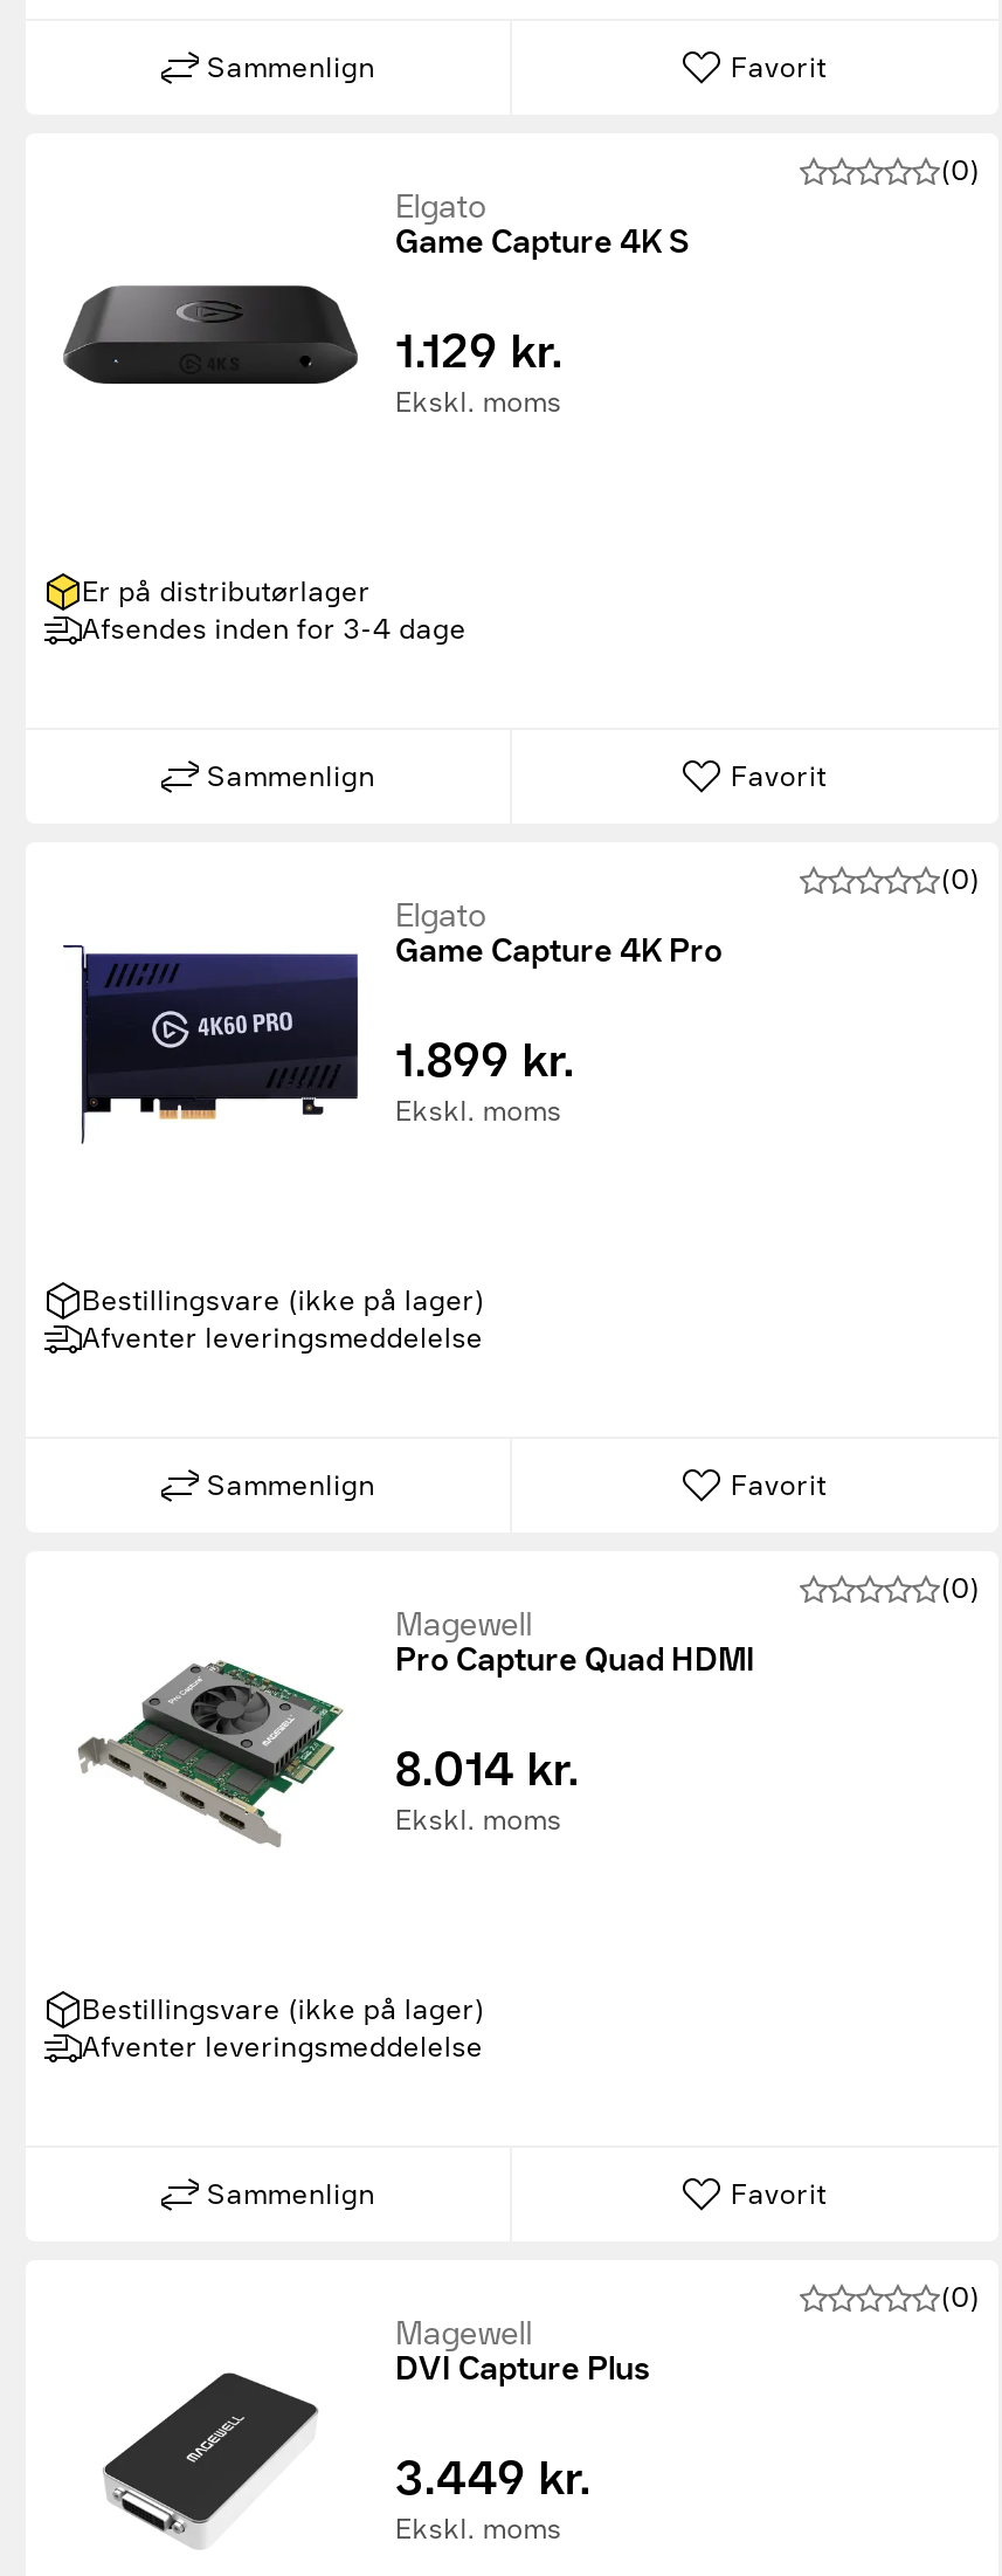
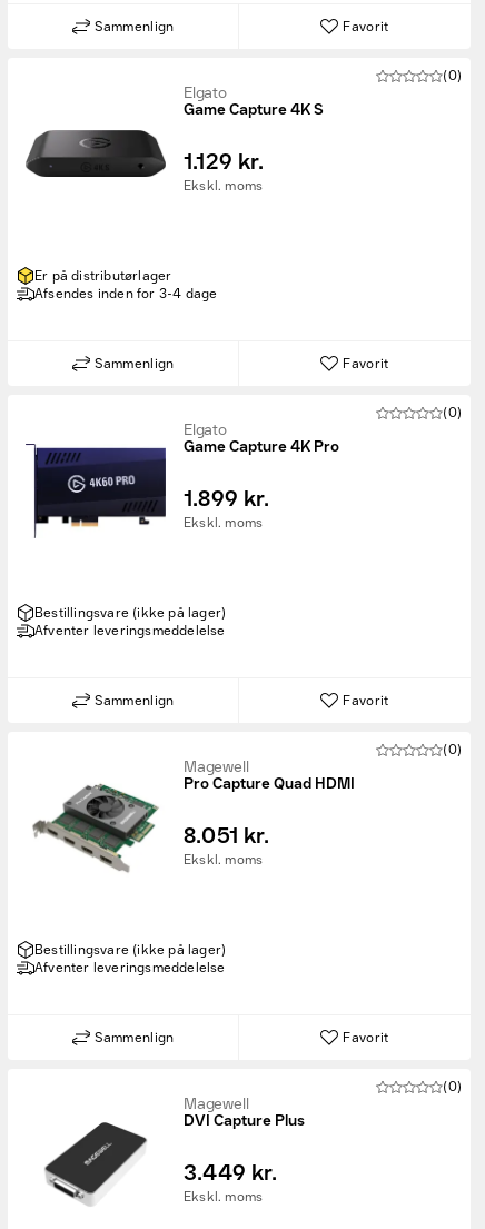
- 8.014 kr.
+ 8.051 kr.
